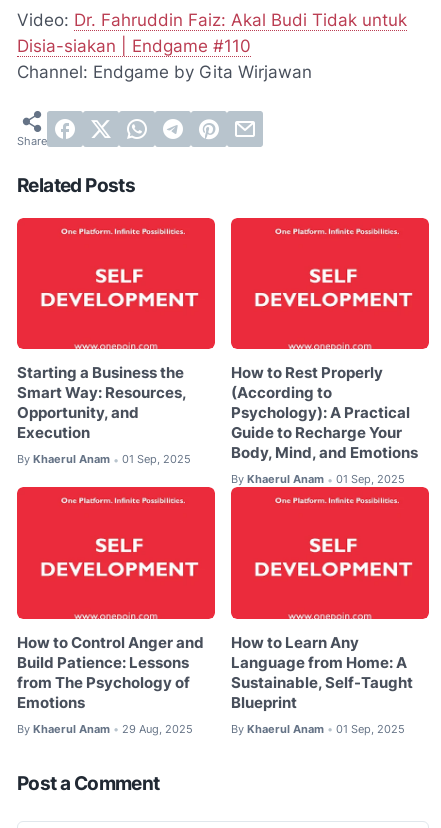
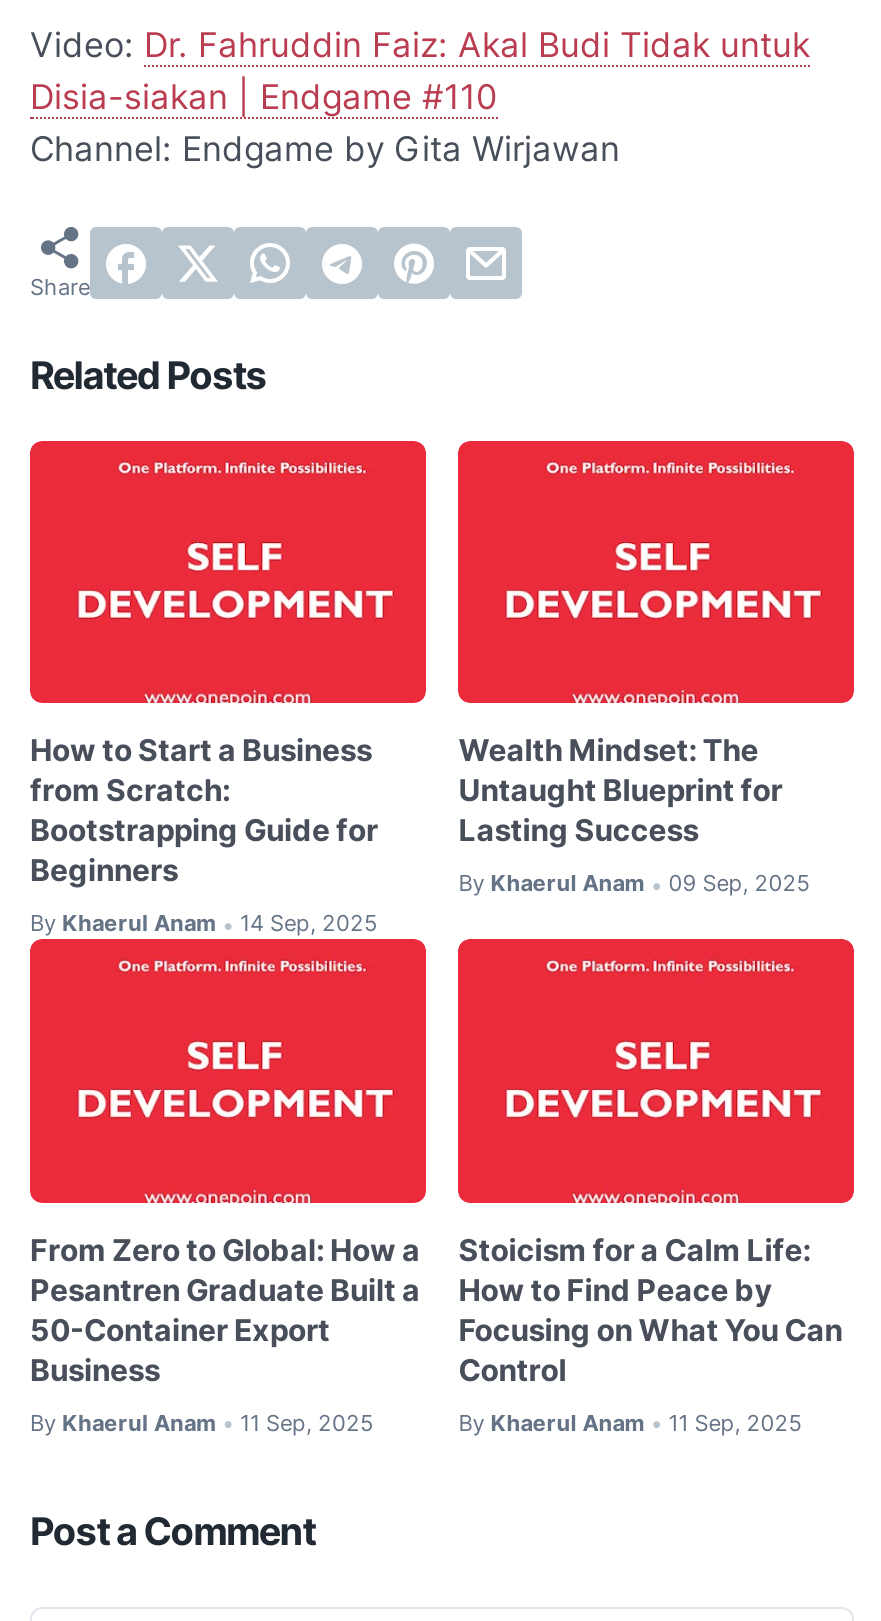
- Starting a Business the
- Smart Way: Resources,
- Opportunity, and
- Execution
+ How to Start a Business
+ from Scratch:
+ Bootstrapping Guide for
+ Beginners

- How to Rest Properly
- (According to
- Psychology): A Practical
- Guide to Recharge Your
- Body, Mind, and Emotions
+ Wealth Mindset: The
+ Untaught Blueprint for
+ Lasting Success

- By Khaerul Anam • 01 Sep, 2025
+ By Khaerul Anam • 14 Sep, 2025

- By Khaerul Anam • 01 Sep, 2025
+ By Khaerul Anam • 09 Sep, 2025

- How to Control Anger and
- Build Patience: Lessons
- from The Psychology of
- Emotions
+ From Zero to Global: How a
+ Pesantren Graduate Built a
+ 50-Container Export
+ Business

- How to Learn Any
- Language from Home: A
- Sustainable, Self-Taught
- Blueprint
+ Stoicism for a Calm Life:
+ How to Find Peace by
+ Focusing on What You Can
+ Control

- By Khaerul Anam • 29 Aug, 2025
+ By Khaerul Anam • 11 Sep, 2025

- By Khaerul Anam • 01 Sep, 2025
+ By Khaerul Anam • 11 Sep, 2025
